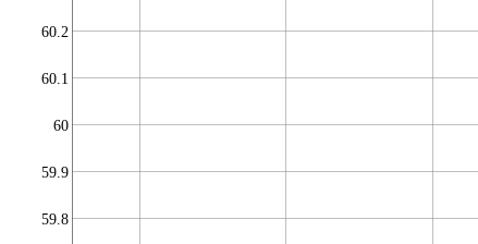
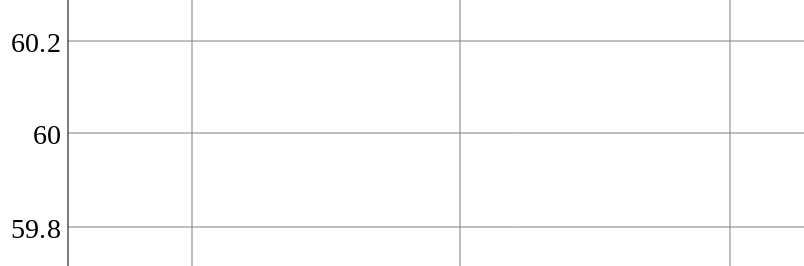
- 60.1

- 59.9
